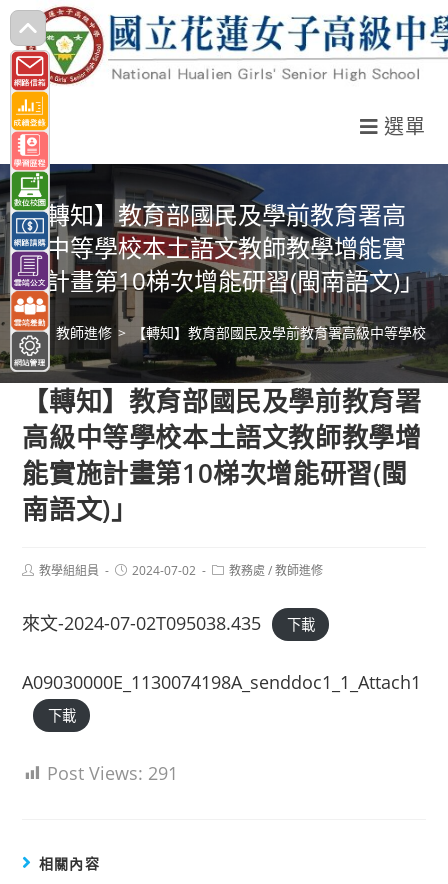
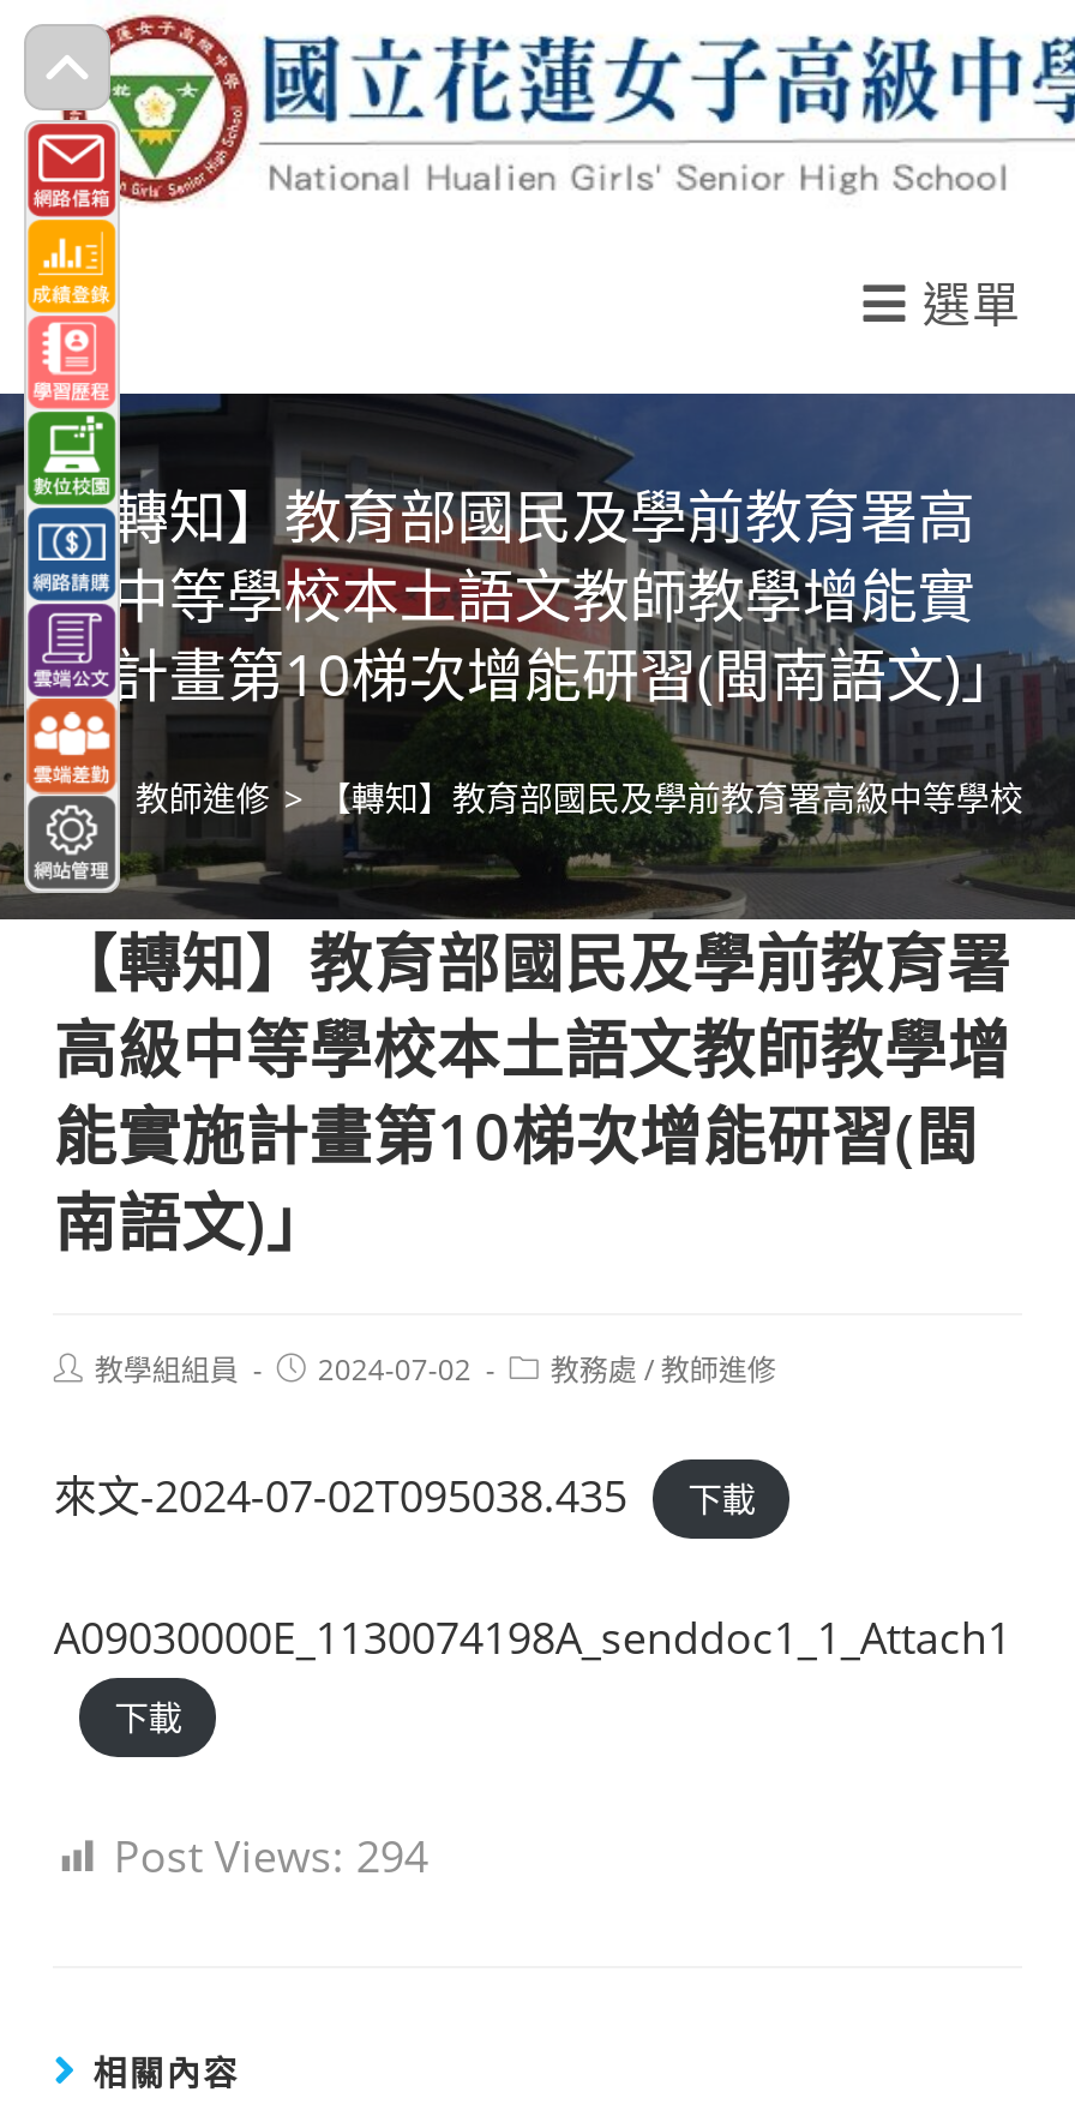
- Post Views: 291
+ Post Views: 294
